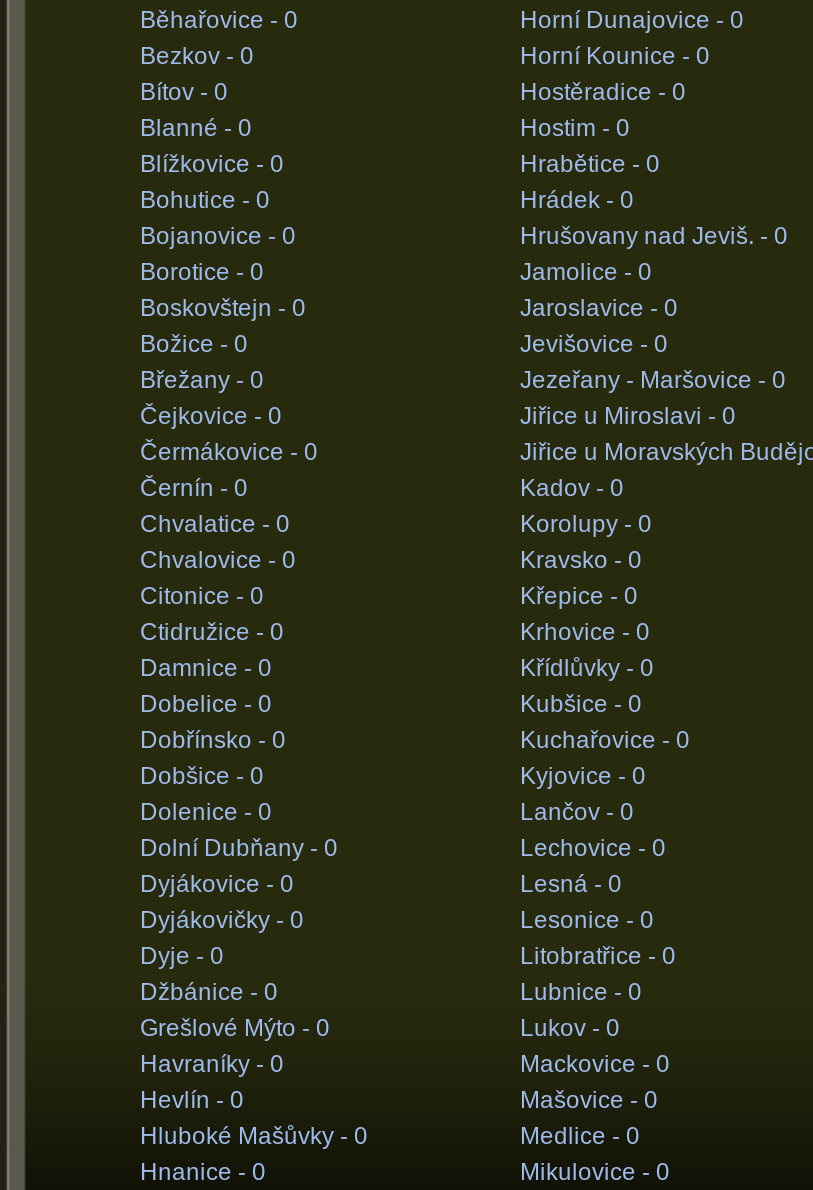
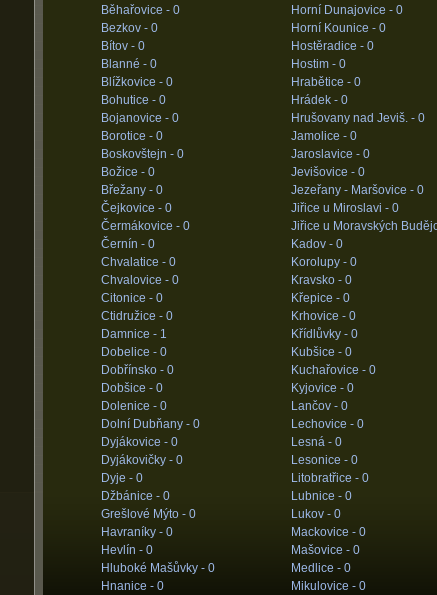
- Damnice - 0
+ Damnice - 1
